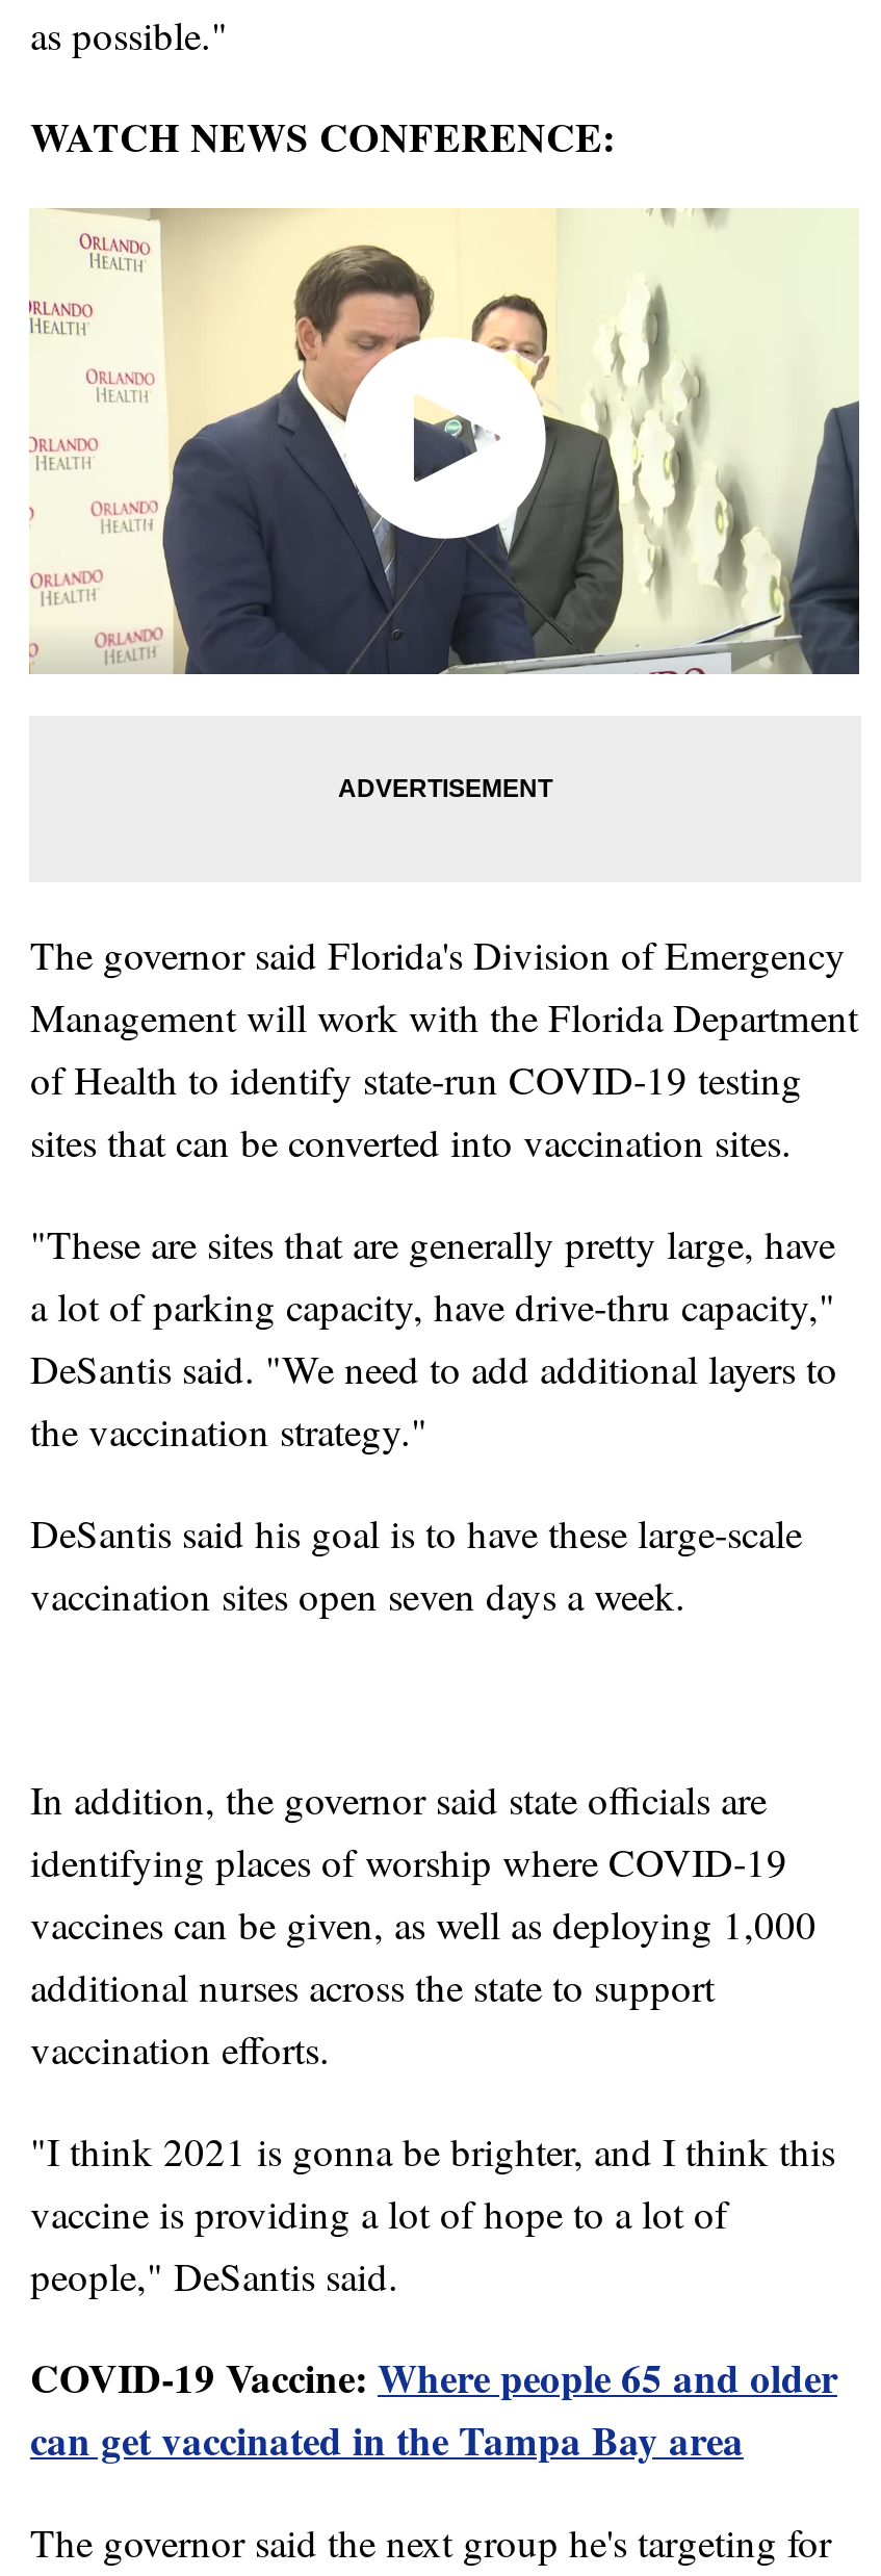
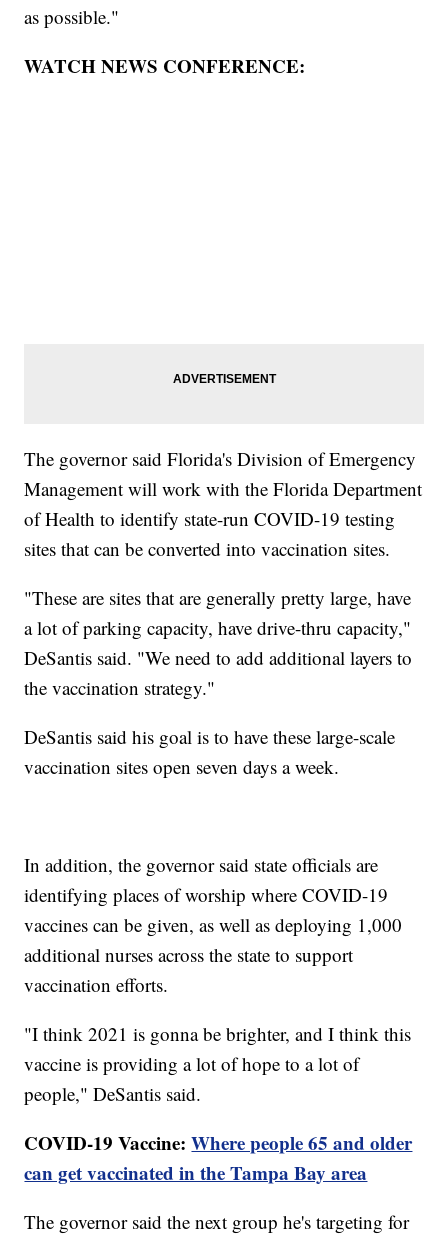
- [image]
